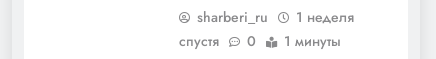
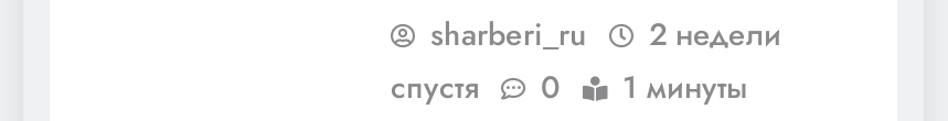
- sharberi_ru 1 неделя
+ sharberi_ru 2 недели
